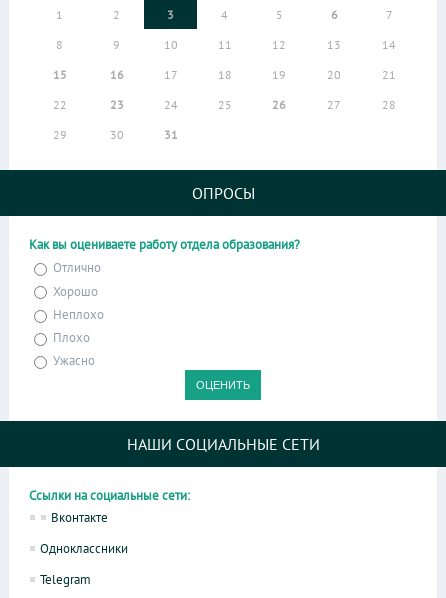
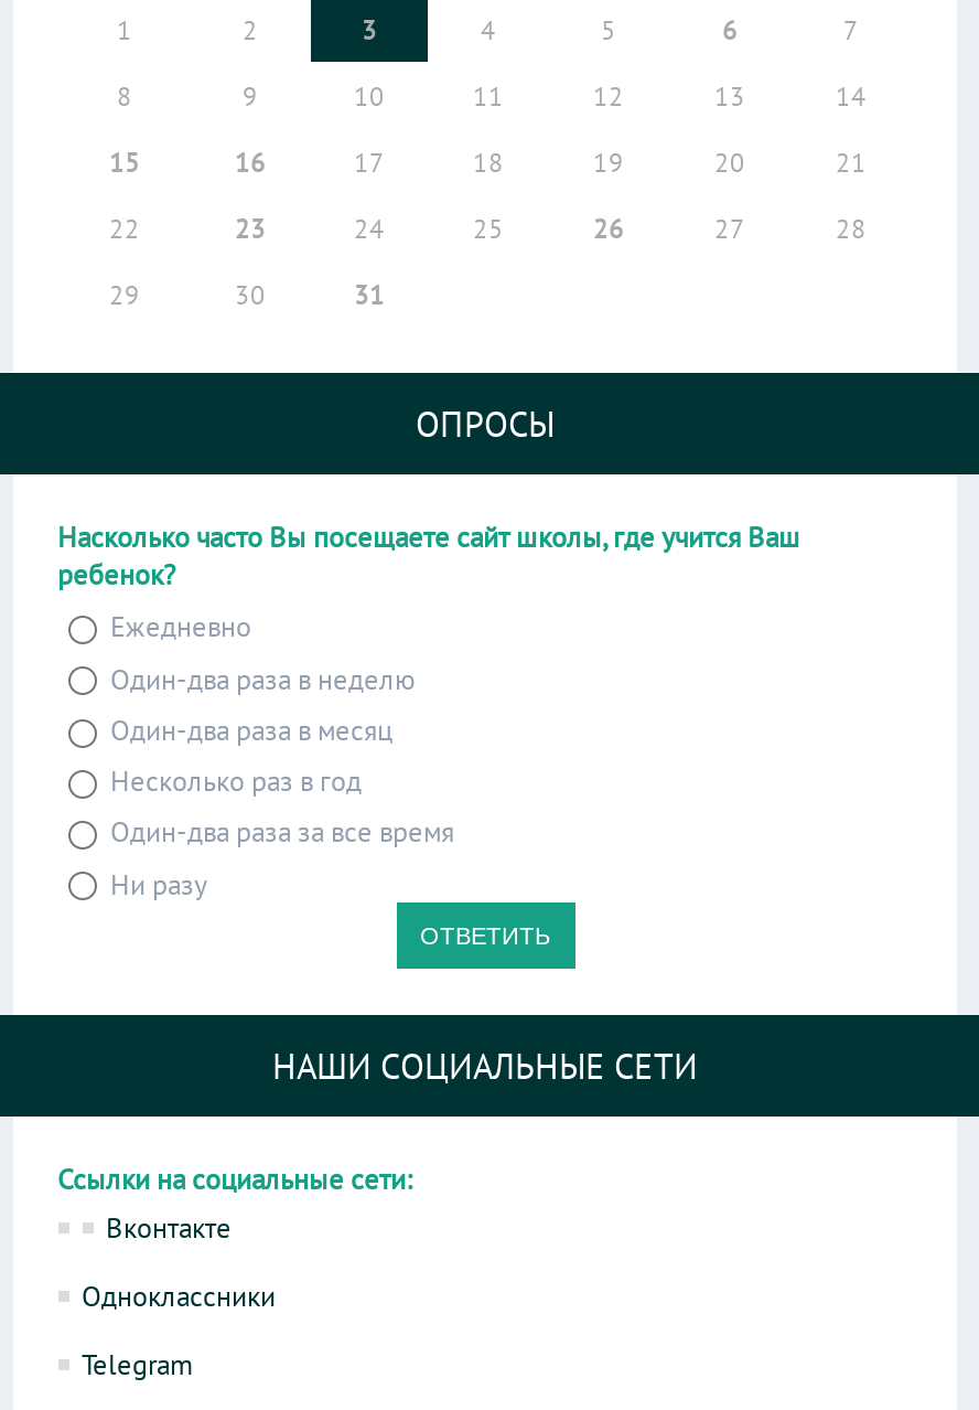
- Как вы оцениваете работу отдела образования?
- Отлично
- Хорошо
- Неплохо
- Плохо
- Ужасно
+ Насколько часто Вы посещаете сайт школы, где учится Ваш
+ ребенок?
+ Ежедневно
+ Один-два раза в неделю
+ Один-два раза в месяц
+ Несколько раз в год
+ Один-два раза за все время
+ Ни разу
